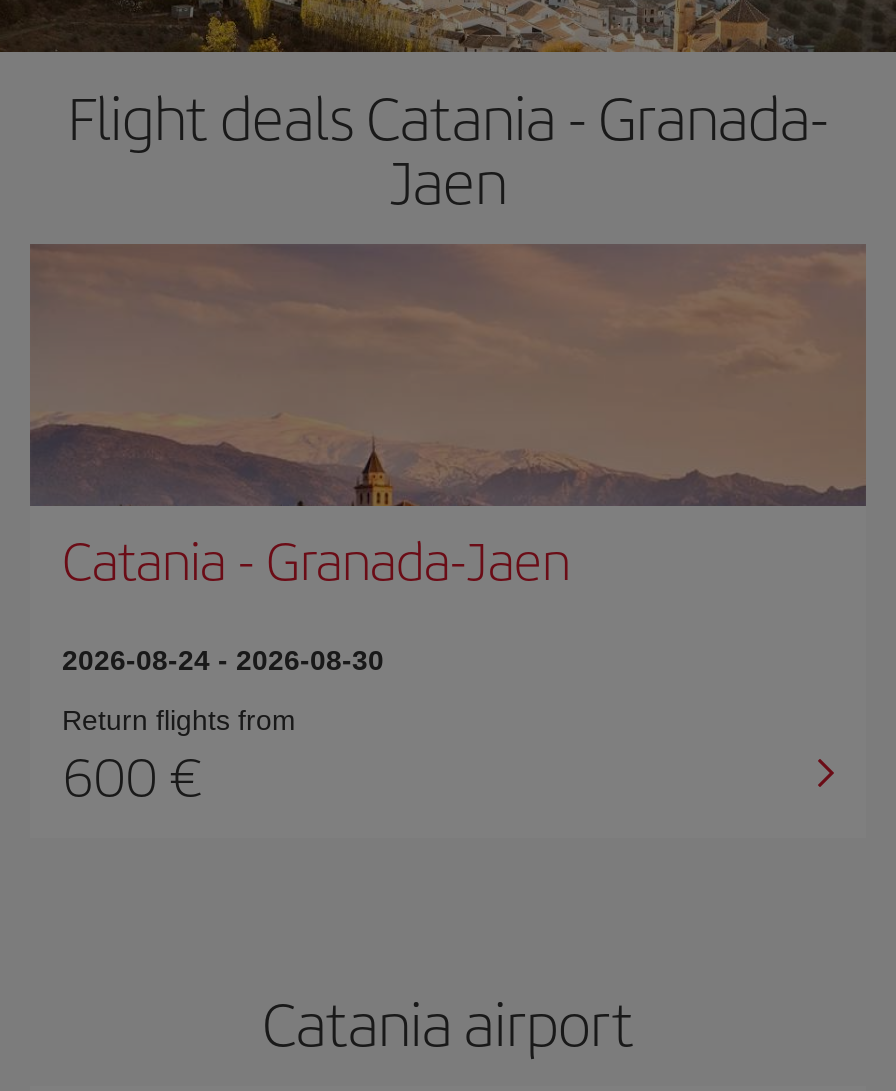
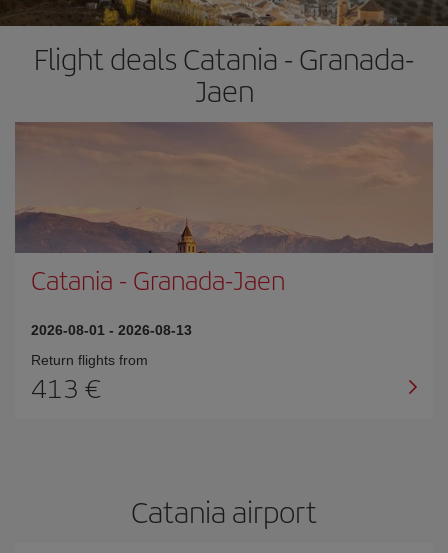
- 2026-08-24 - 2026-08-30
+ 2026-08-01 - 2026-08-13

- 600
+ 413
